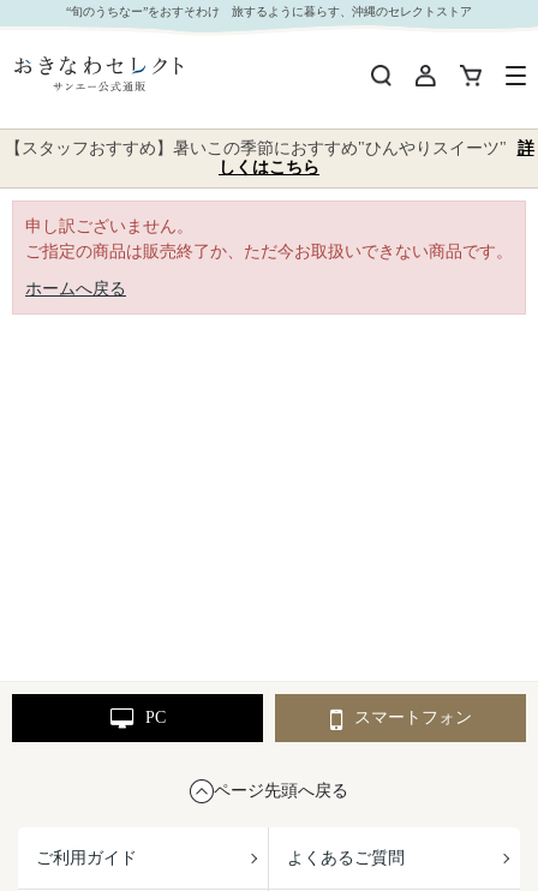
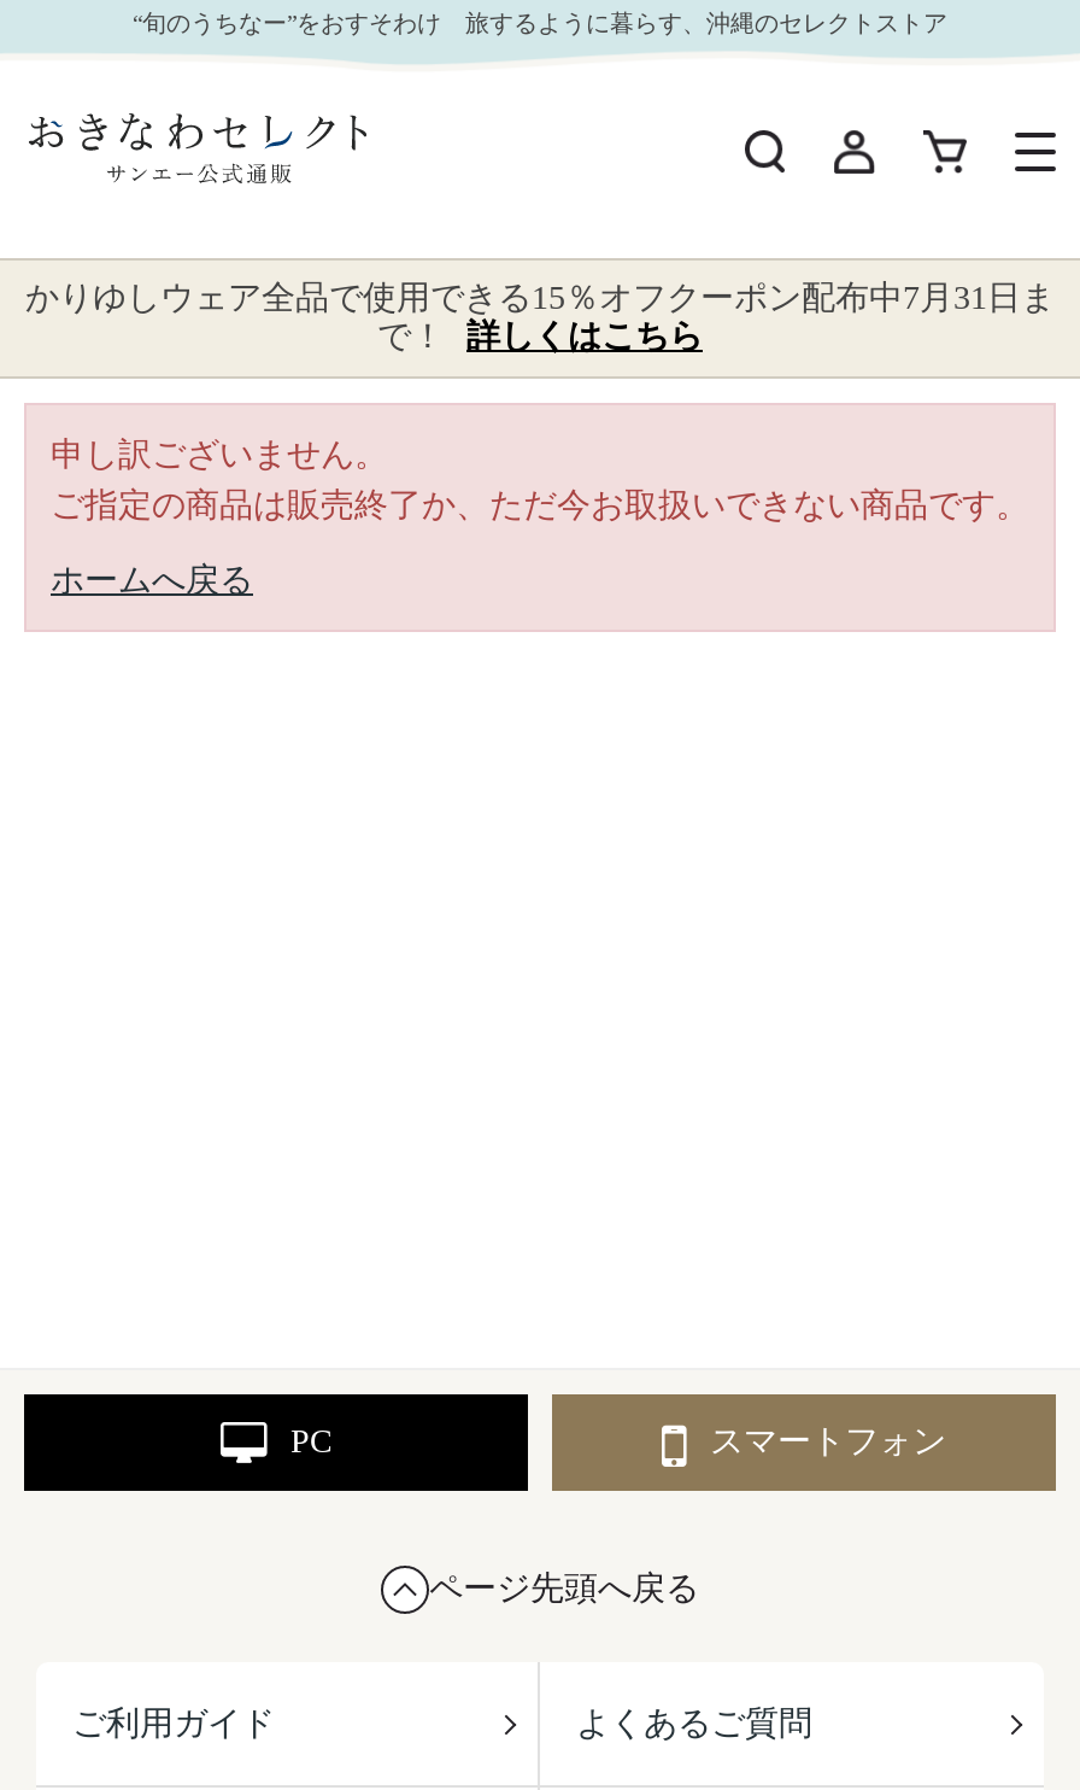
- 【スタッフおすすめ】暑いこの季節におすすめ"ひんやりスイーツ" 詳
- しくはこちら
+ かりゆしウェア全品で使用できる15％オフクーポン配布中7月31日ま
+ で！ 詳しくはこちら
